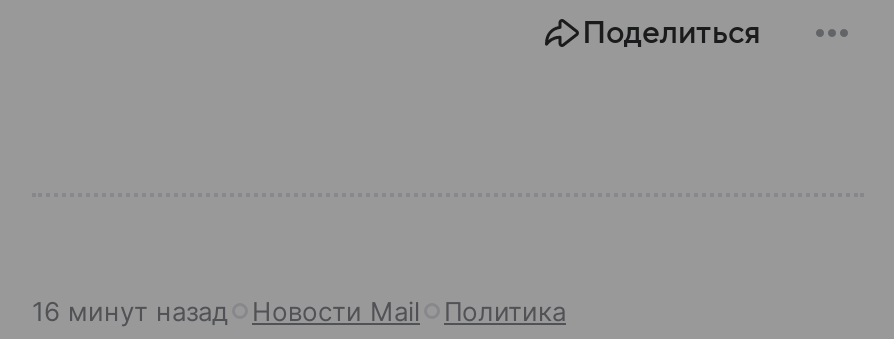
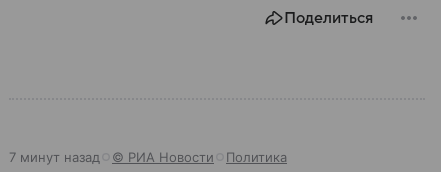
- 16 минут назад
- Новости Mail
+ 7 минут назад
+ © РИА Новости
